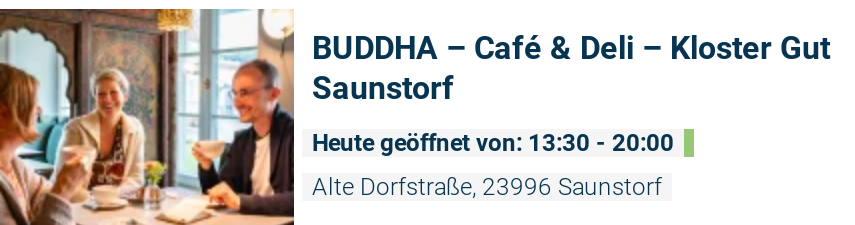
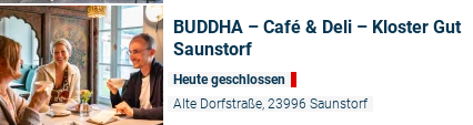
- Heute geöffnet von: 13:30 - 20:00
+ Heute geschlossen
